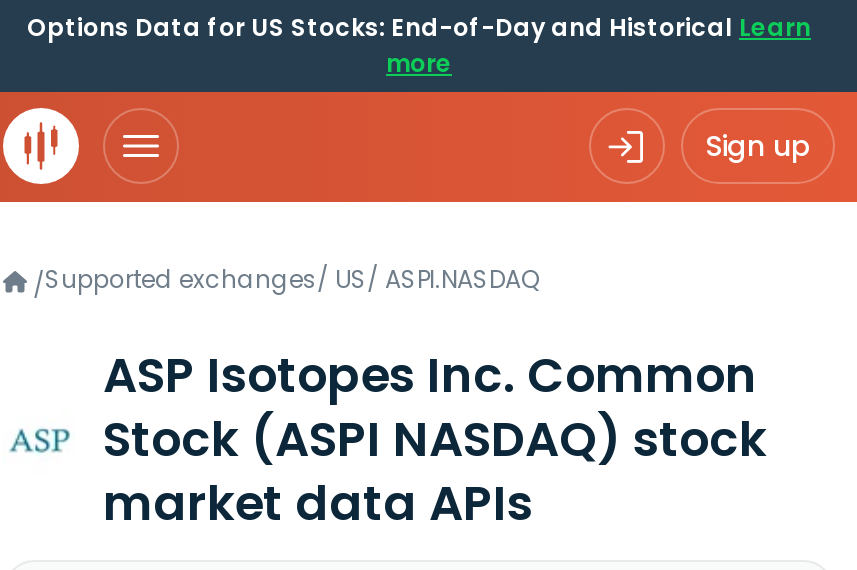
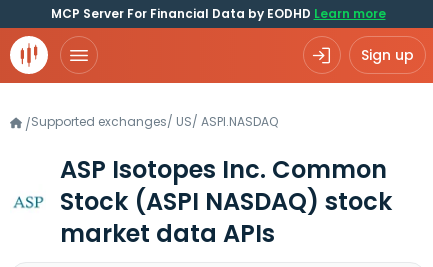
- Options Data for US Stocks: End-of-Day and Historical Learn
- more
+ MCP Server For Financial Data by EODHD Learn more
